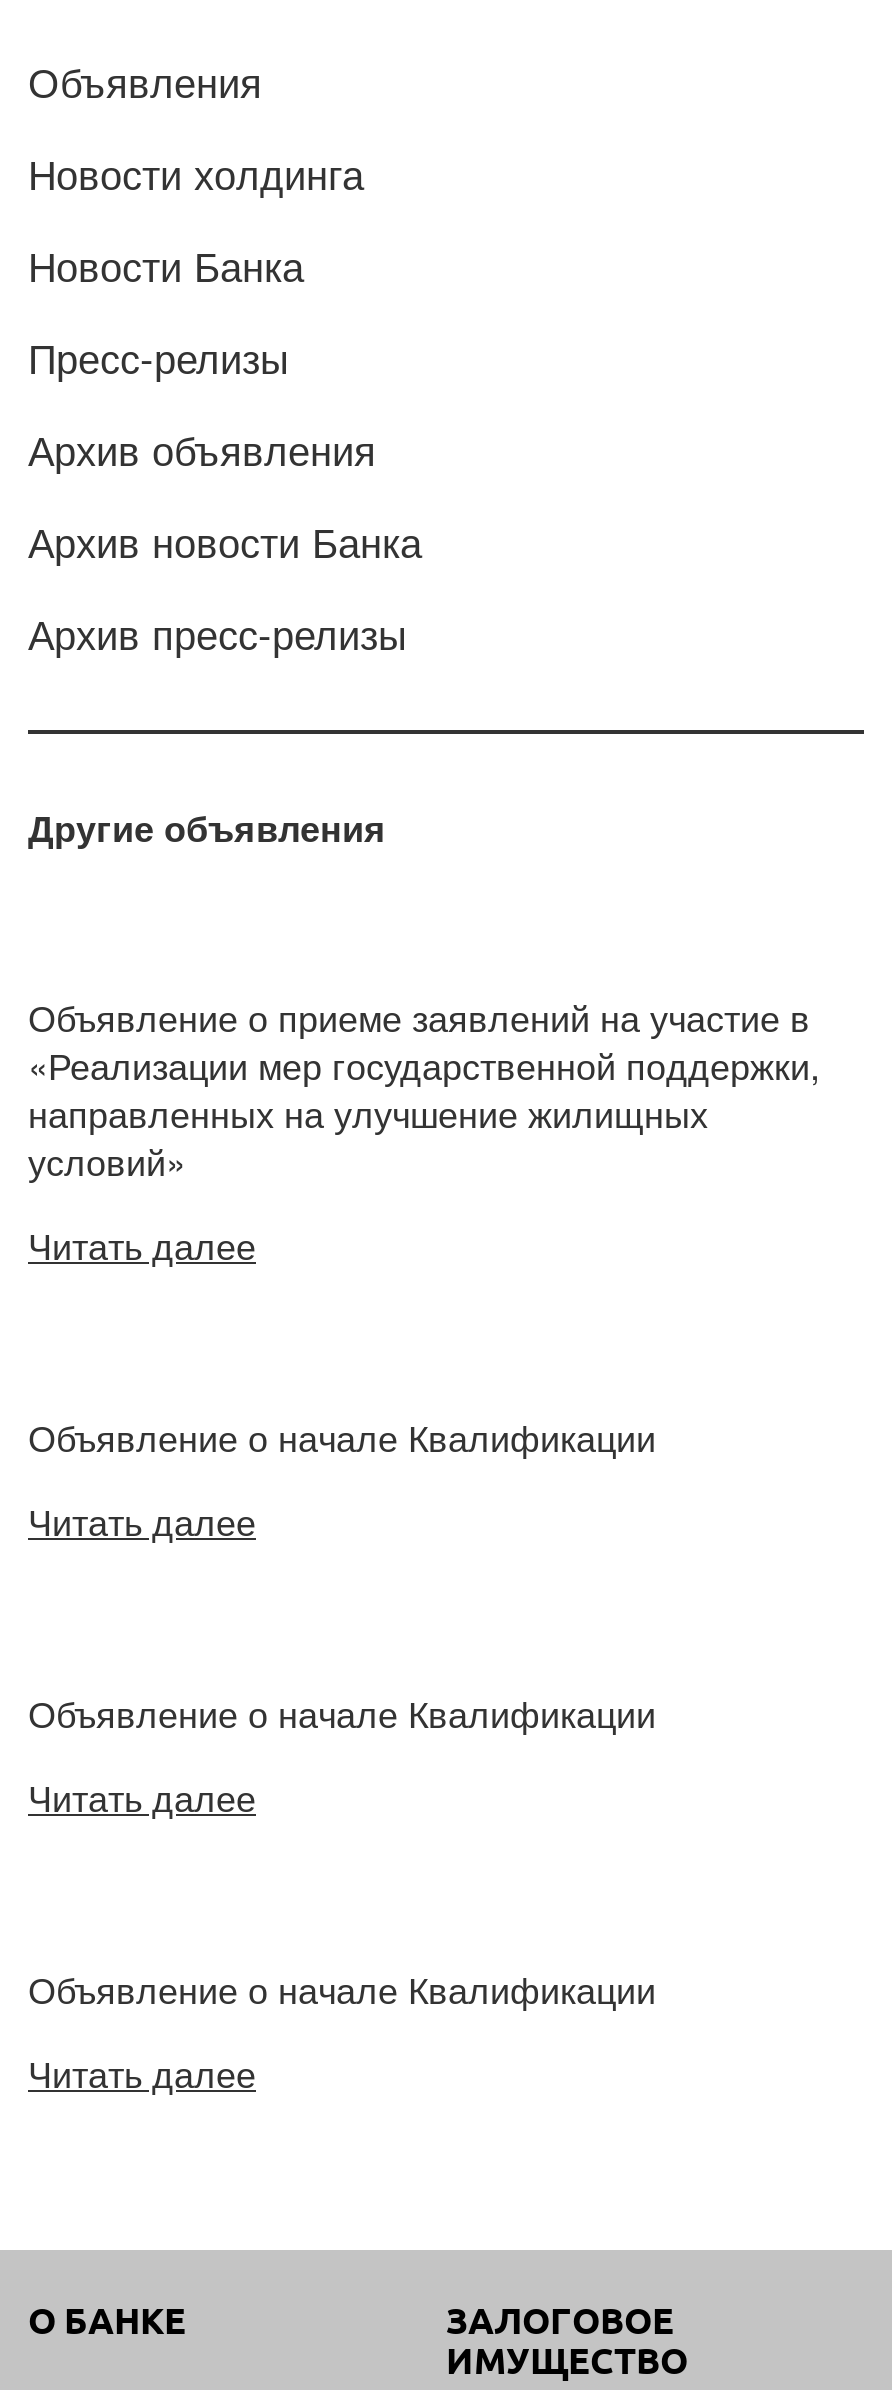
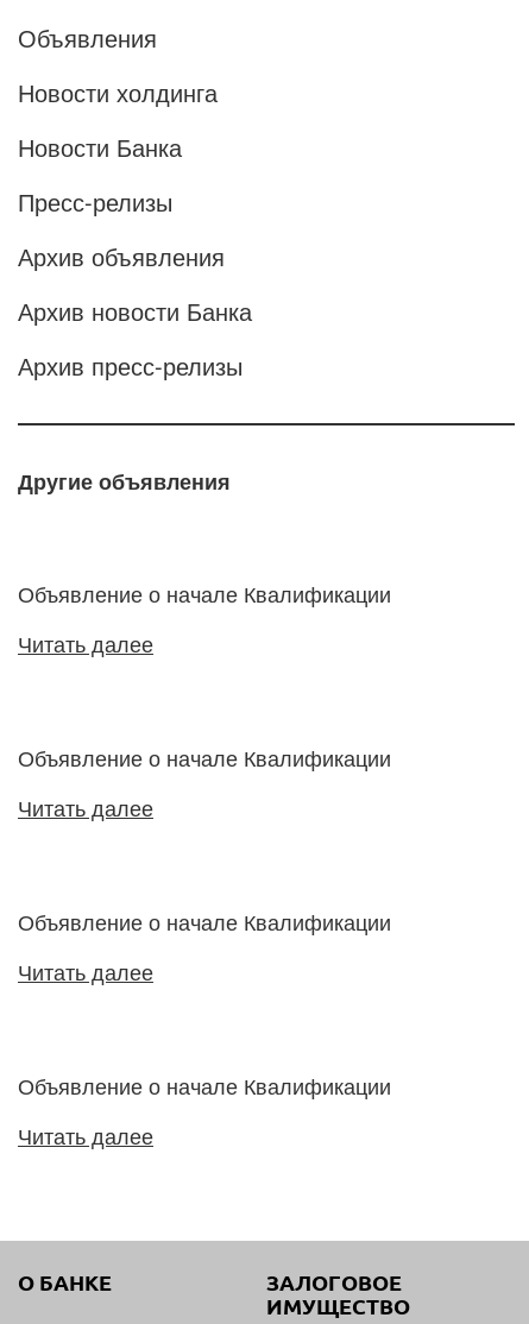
- Объявление о приеме заявлений на участие в
- «Реализации мер государственной поддержки,
- направленных на улучшение жилищных
- условий»
+ Объявление о начале Квалификации
